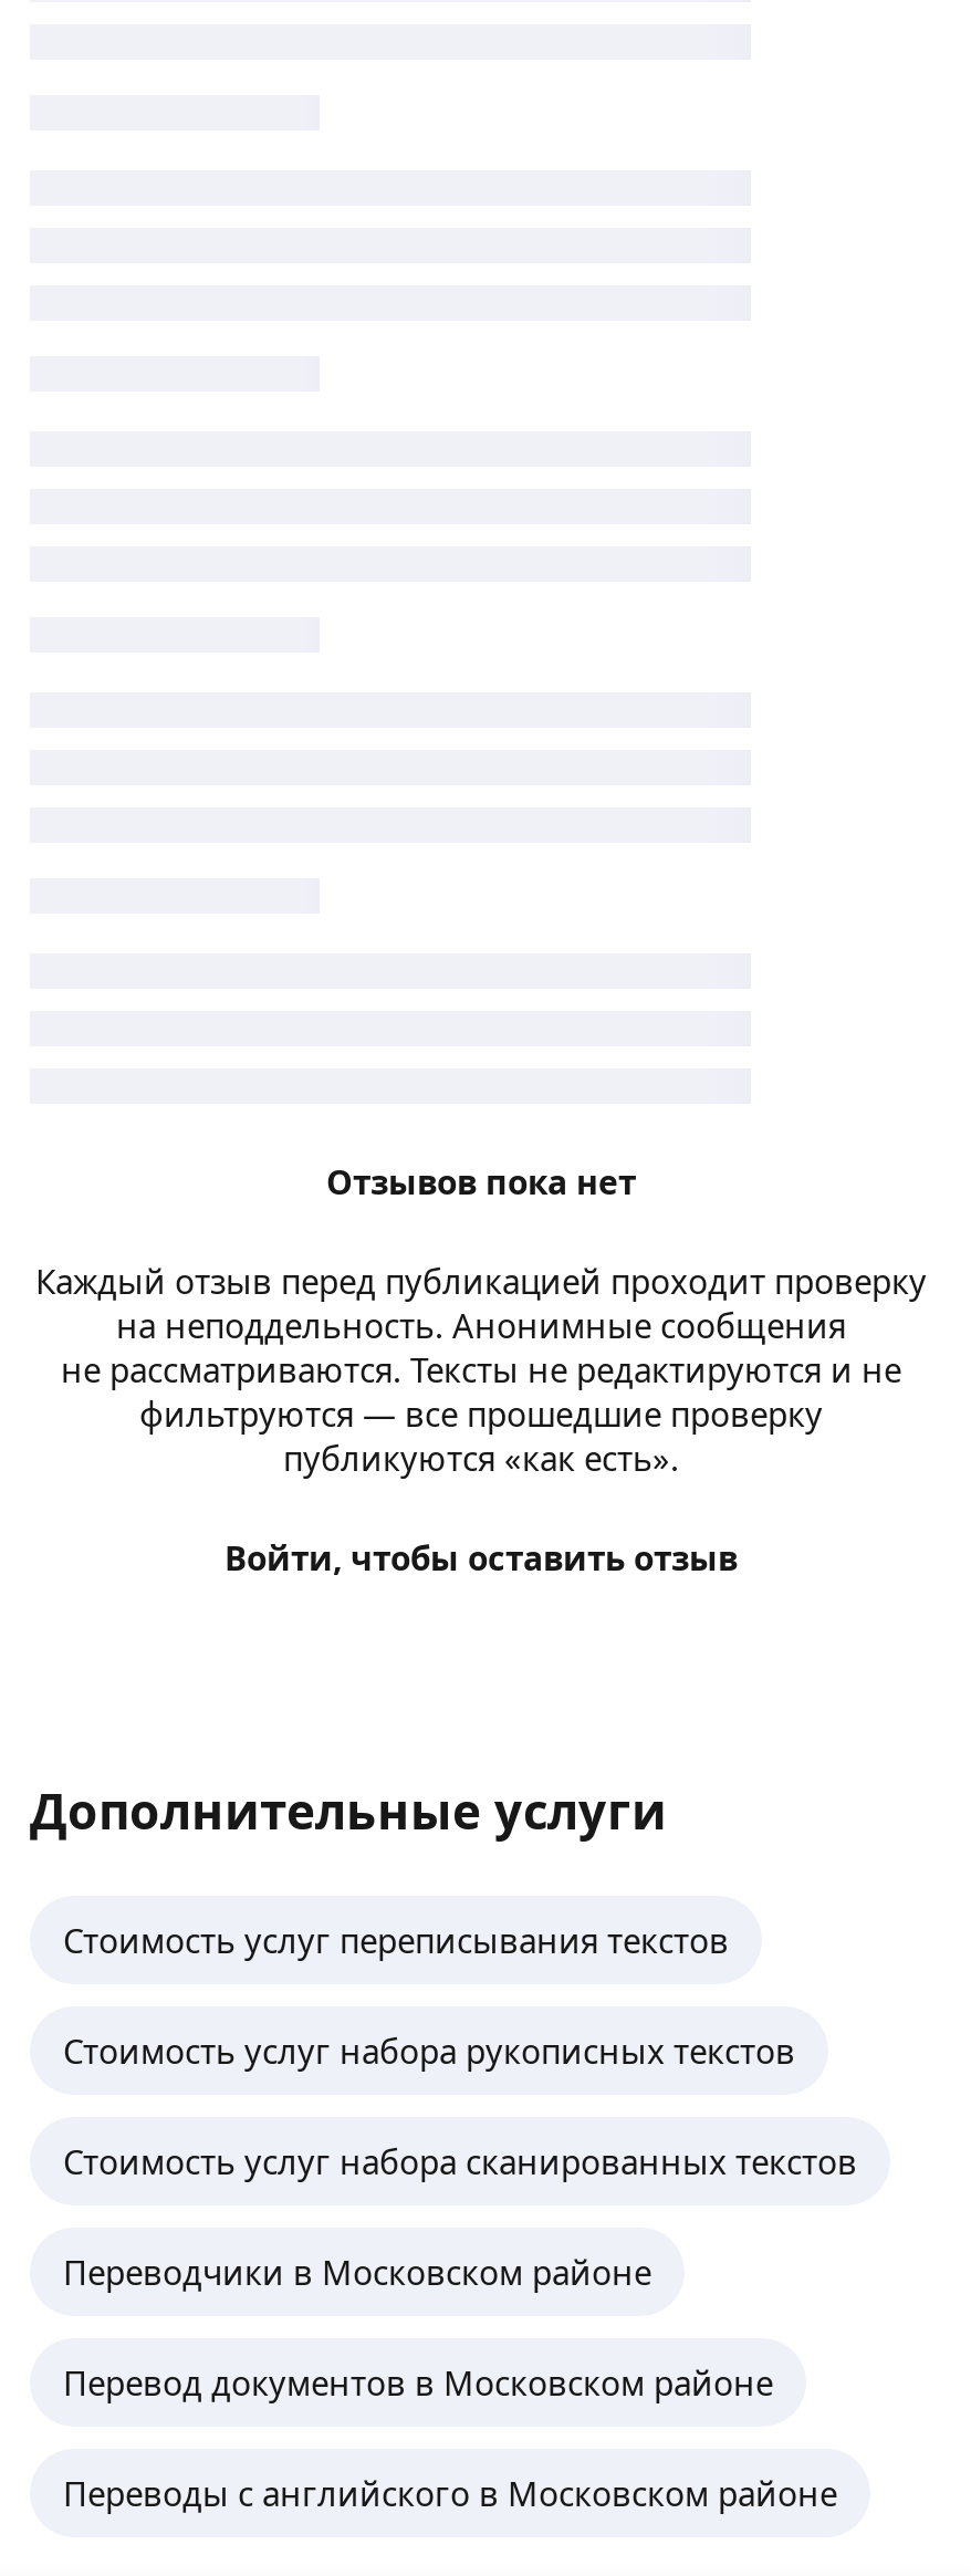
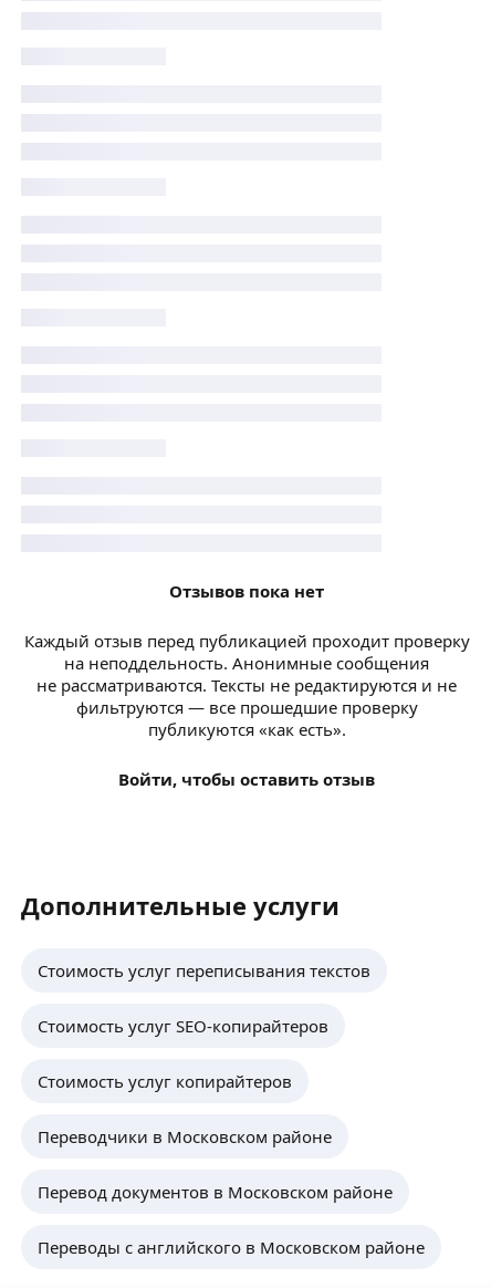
- Стоимость услуг набора рукописных текстов
+ Стоимость услуг SEO-копирайтеров

- Стоимость услуг набора сканированных текстов
+ Стоимость услуг копирайтеров
